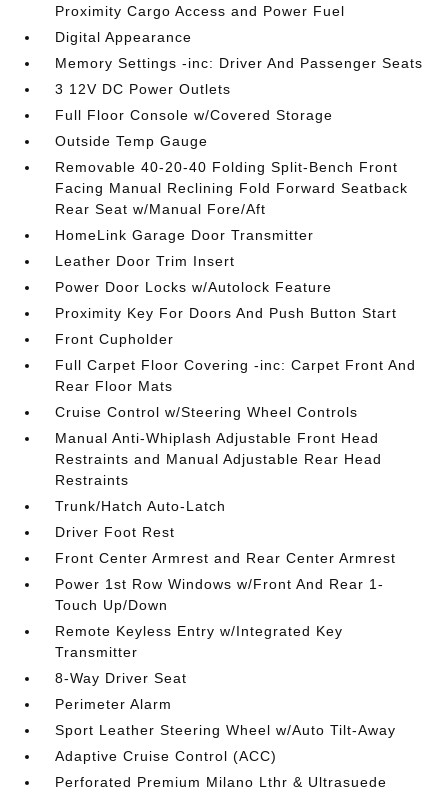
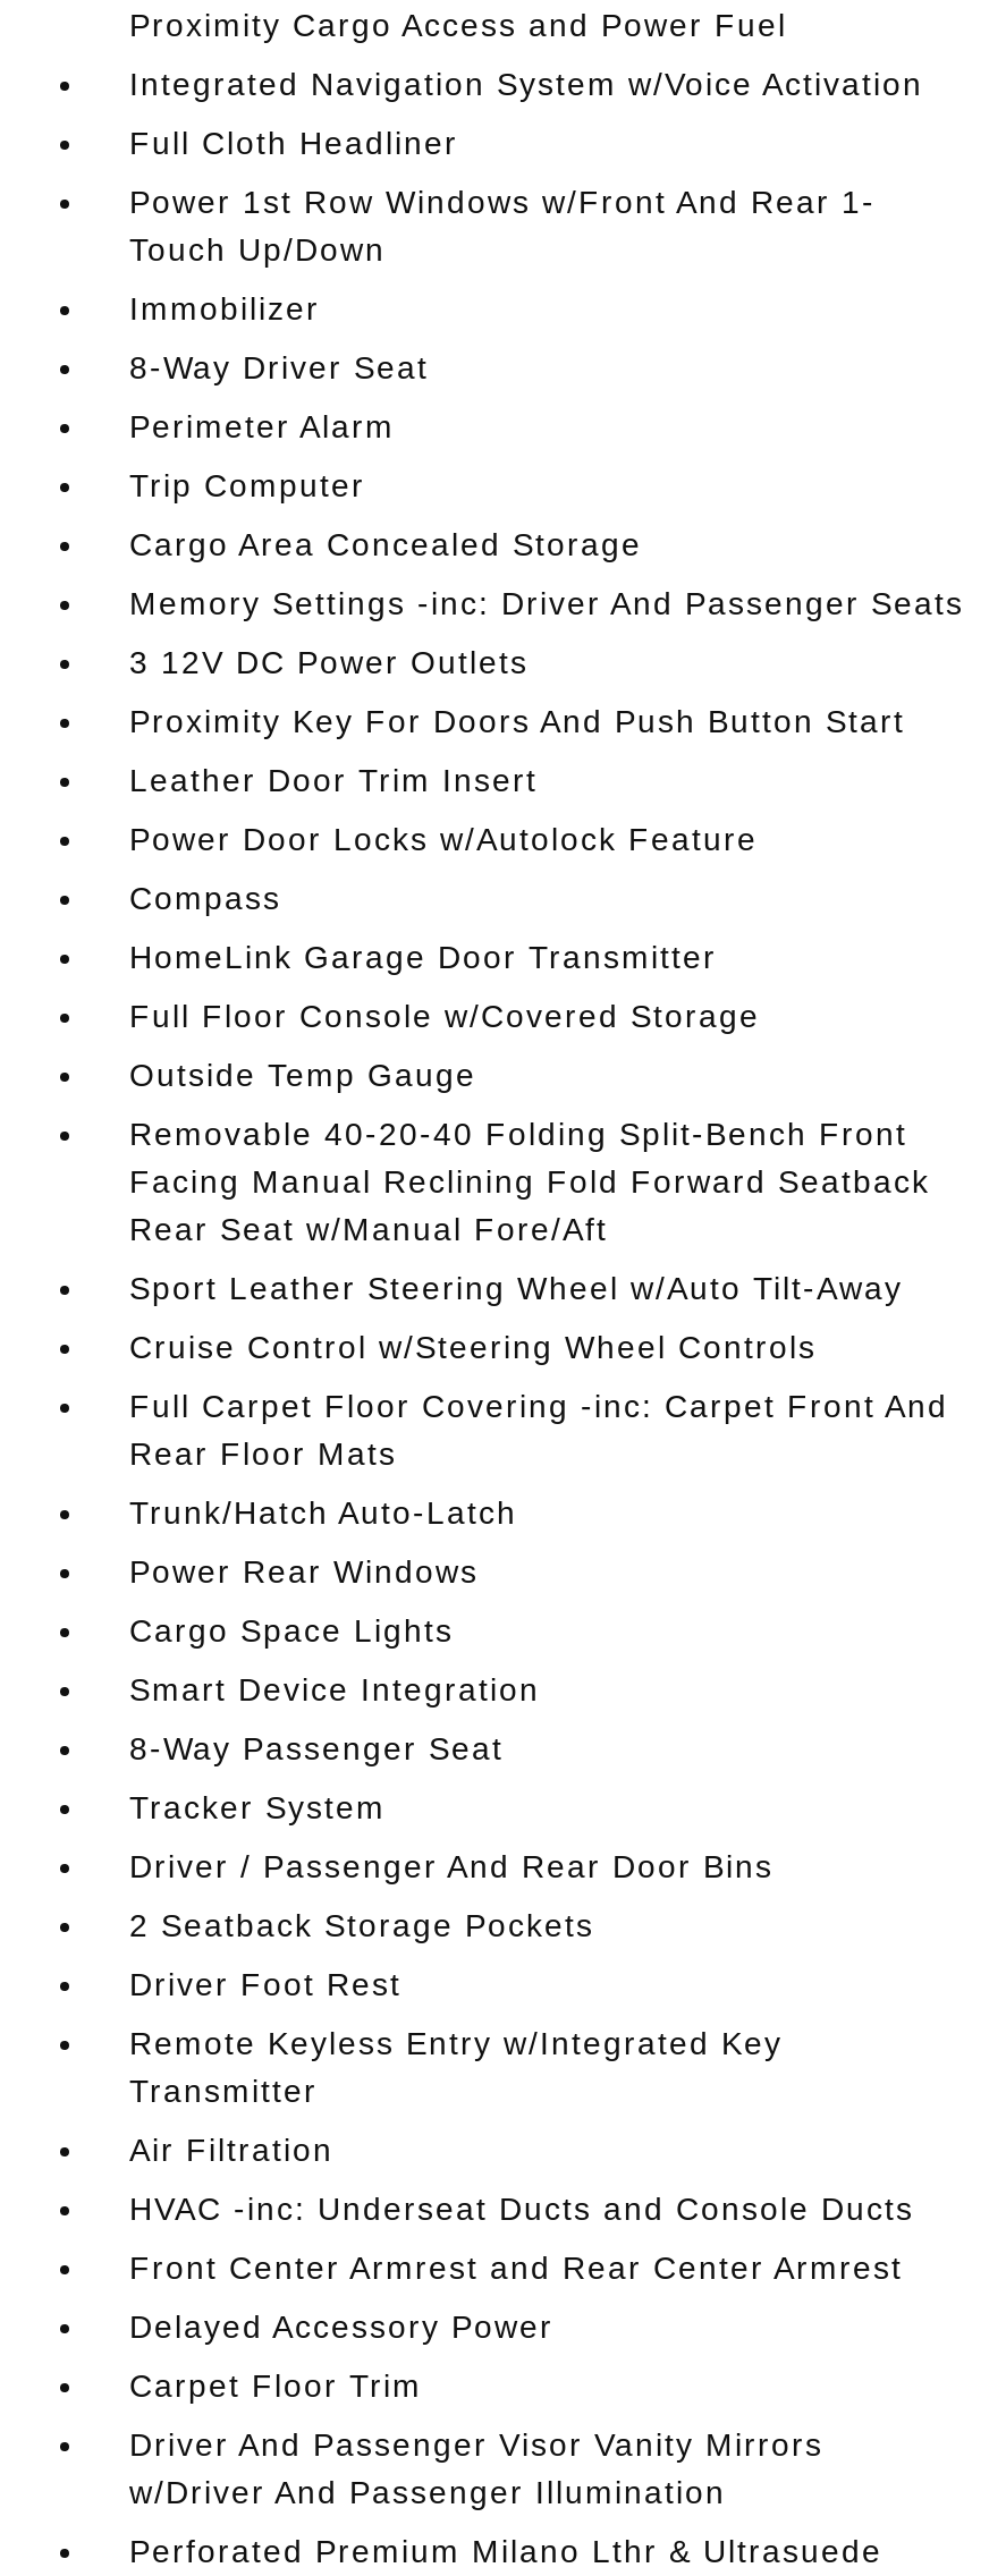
- Digital Appearance
+ Integrated Navigation System w/Voice Activation
+ Full Cloth Headliner
+ Immobilizer
+ Trip Computer
+ Cargo Area Concealed Storage

+ Compass

moved up: HomeLink Garage Door Transmitter | Leather Door Trim Insert | Power Door Locks w/Autolock Feature | Proximity Key For Doors And Push Button Start

- Front Cupholder

moved up: Cruise Control w/Steering Wheel Controls

- Manual Anti-Whiplash Adjustable Front Head
- Restraints and Manual Adjustable Rear Head
- Restraints

+ Power Rear Windows
+ Cargo Space Lights
+ Smart Device Integration
+ 8-Way Passenger Seat
+ Tracker System
+ Driver / Passenger And Rear Door Bins
+ 2 Seatback Storage Pockets

moved down: Front Center Armrest and Rear Center Armrest

moved up: Power 1st Row Windows w/Front And Rear 1- | Touch Up/Down

moved up: 8-Way Driver Seat | Perimeter Alarm

moved up: Sport Leather Steering Wheel w/Auto Tilt-Away

- Adaptive Cruise Control (ACC)
+ Air Filtration
+ HVAC -inc: Underseat Ducts and Console Ducts
+ Delayed Accessory Power
+ Carpet Floor Trim
+ Driver And Passenger Visor Vanity Mirrors
+ w/Driver And Passenger Illumination
